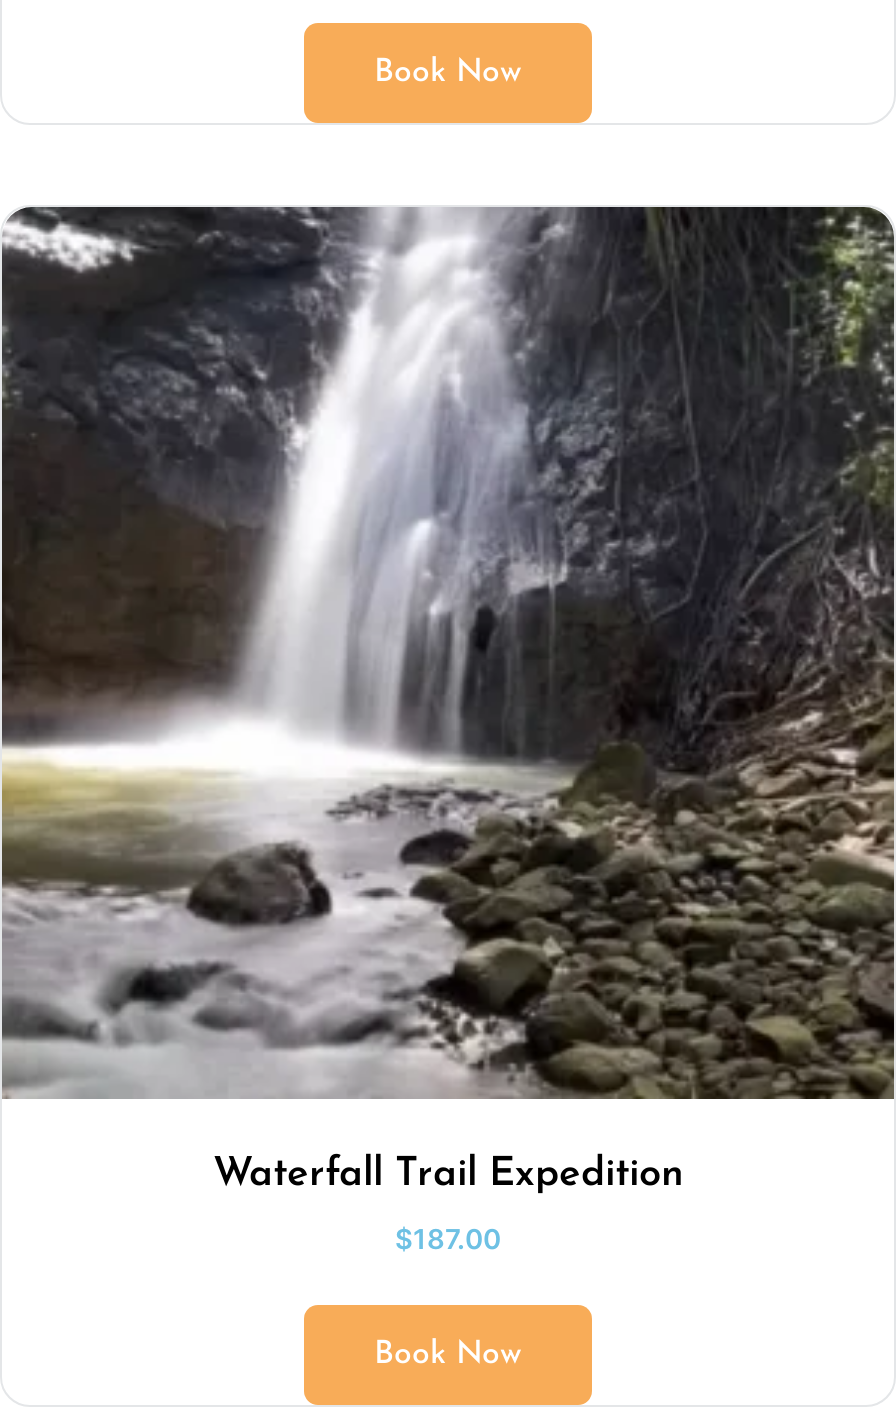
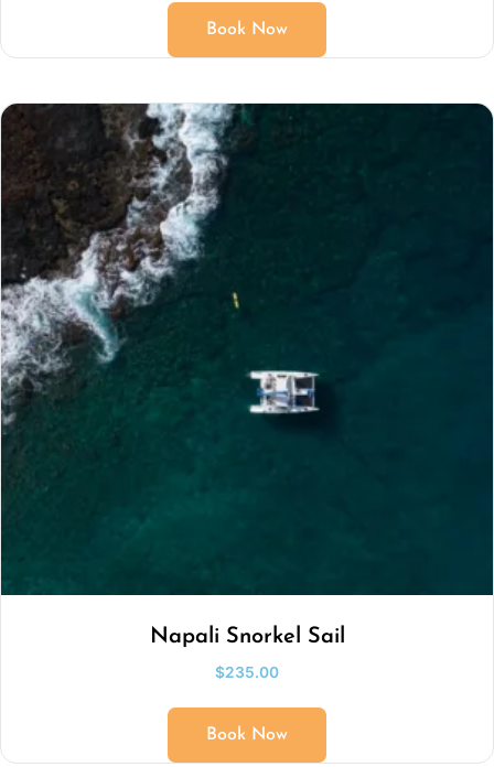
- [image]
- Waterfall Trail Expedition
+ [image]
+ Napali Snorkel Sail

- $187.00
+ $235.00
